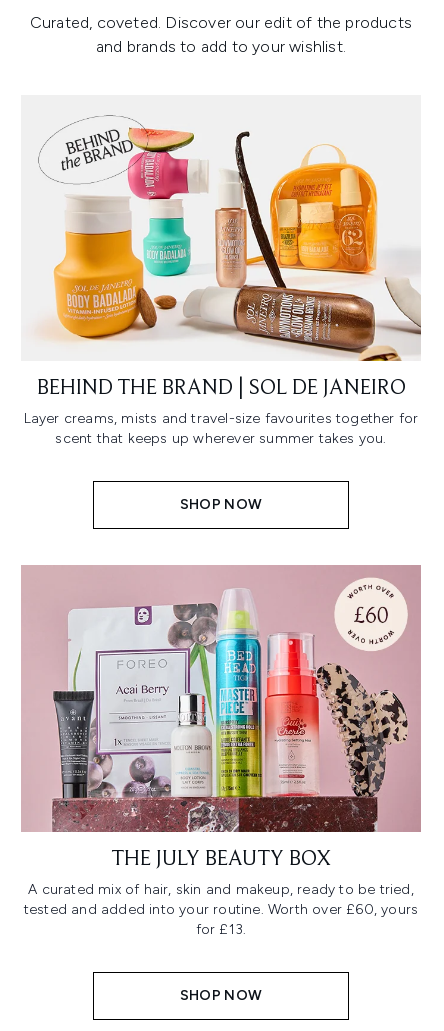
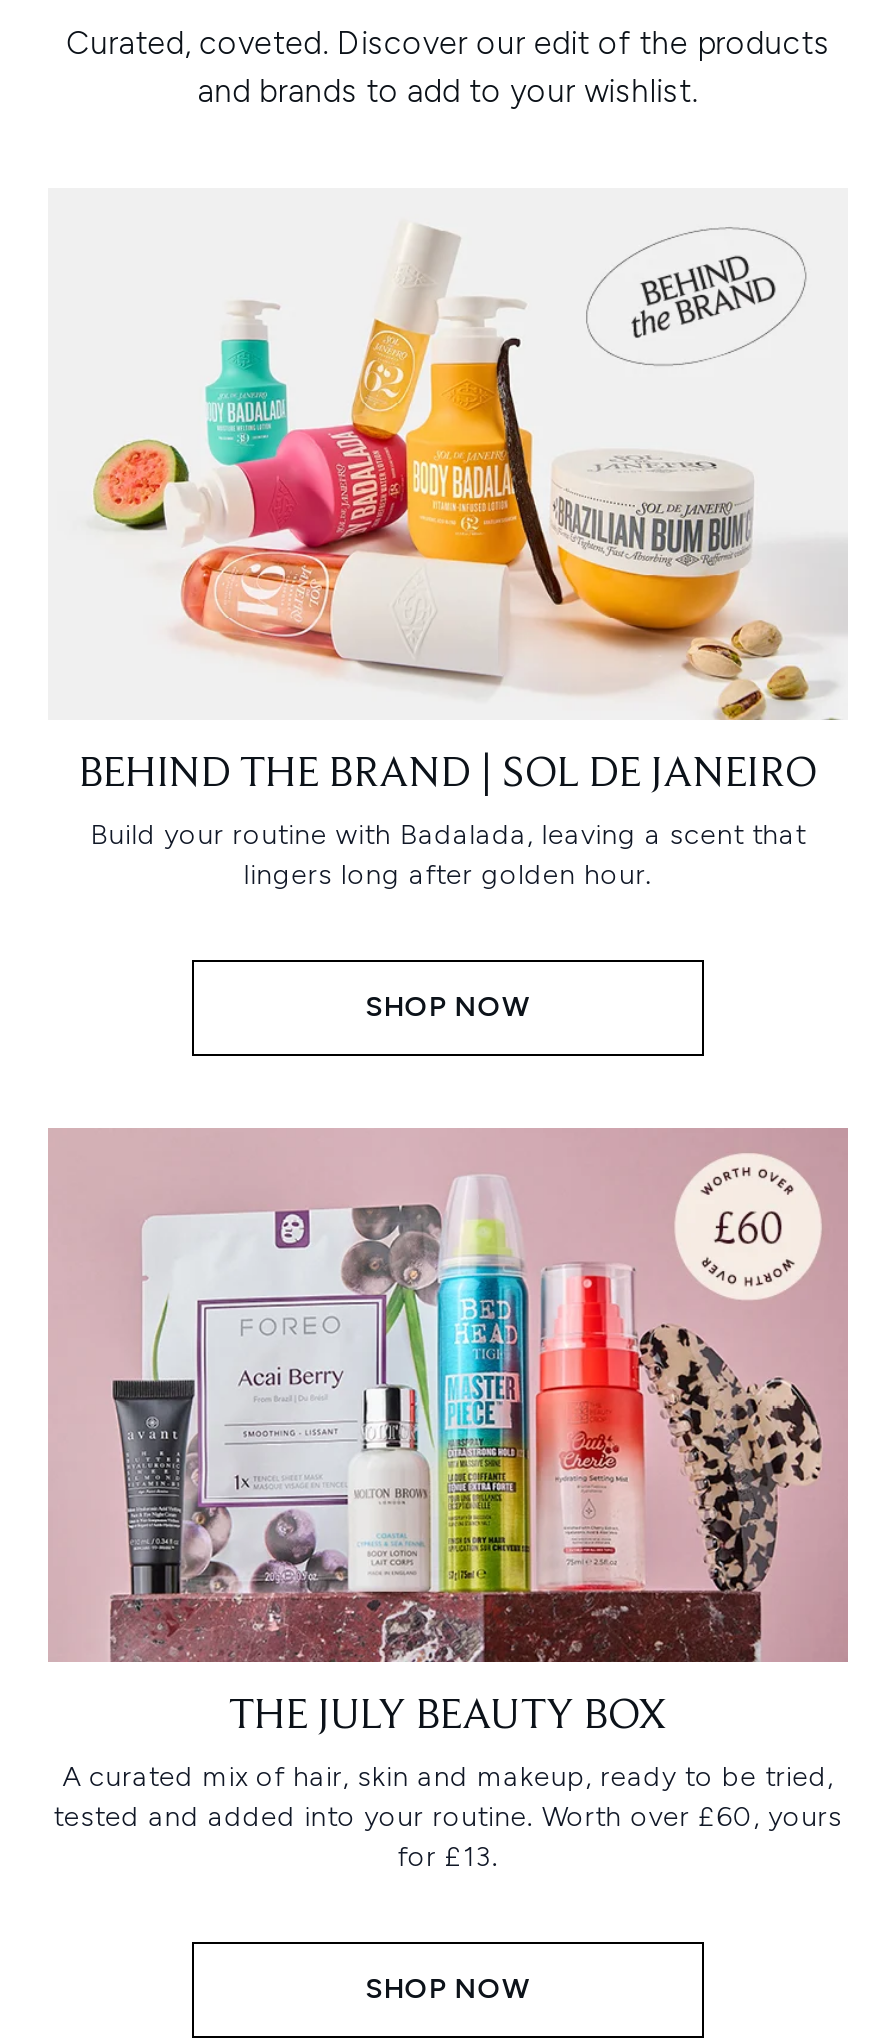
- [image]
+ [image]

- Layer creams, mists and travel-size favourites together for
- scent that keeps up wherever summer takes you.
+ Build your routine with Badalada, leaving a scent that
+ lingers long after golden hour.
